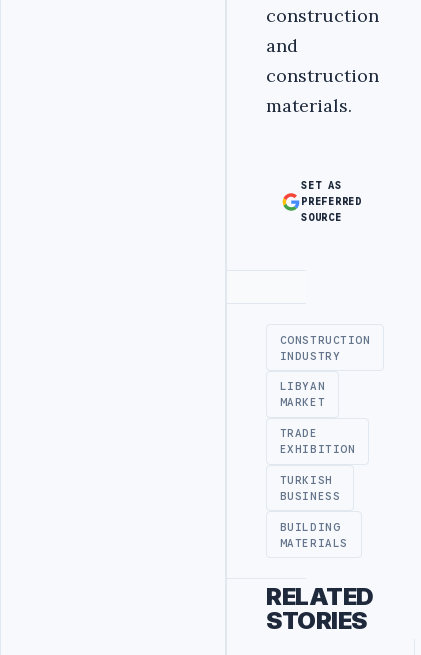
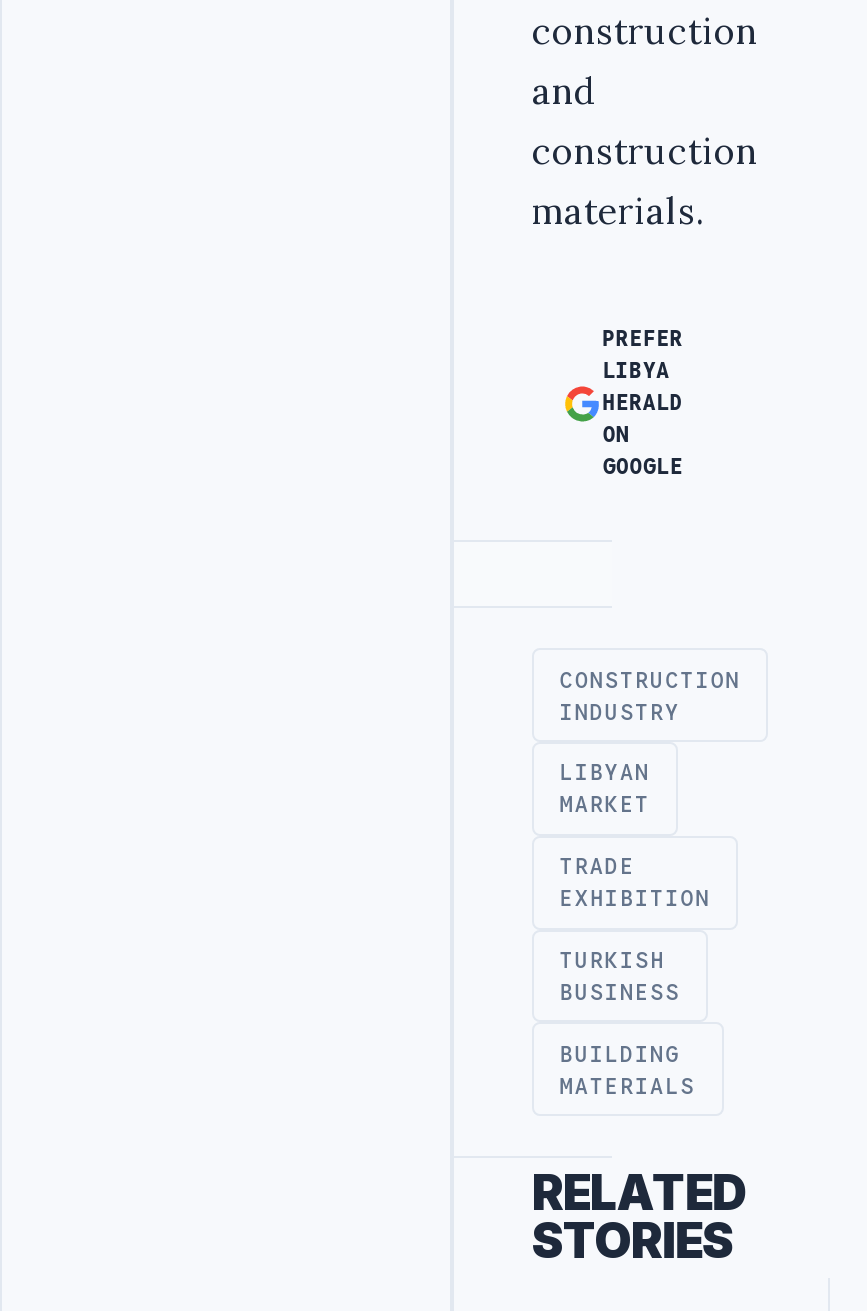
- SET AS
- PREFERRED
- SOURCE
+ PREFER
+ LIBYA
+ HERALD
+ ON
+ GOOGLE
